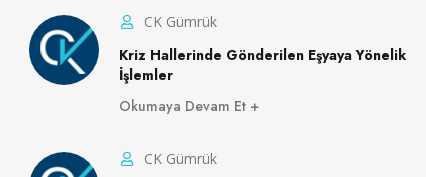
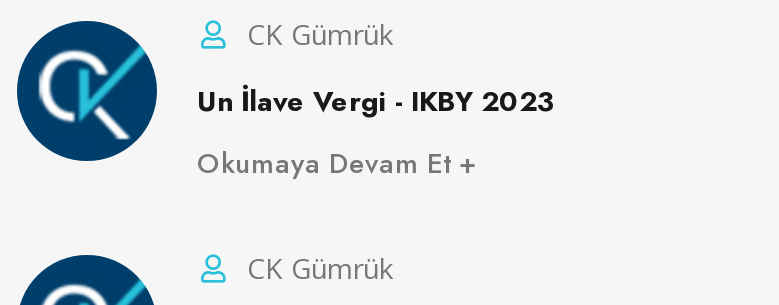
- Kriz Hallerinde Gönderilen Eşyaya Yönelik
- İşlemler
+ Un İlave Vergi - IKBY 2023
